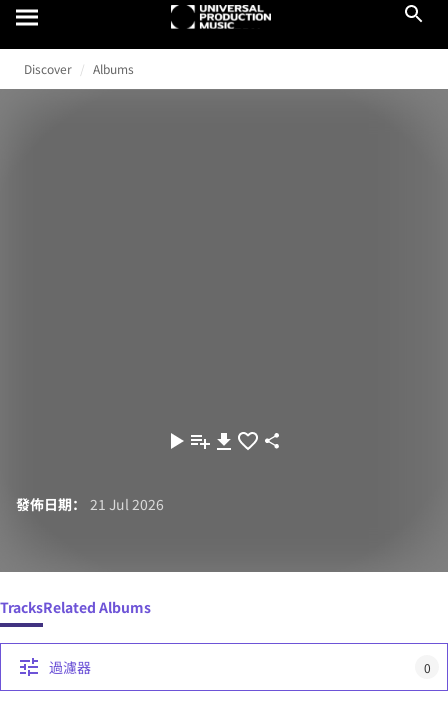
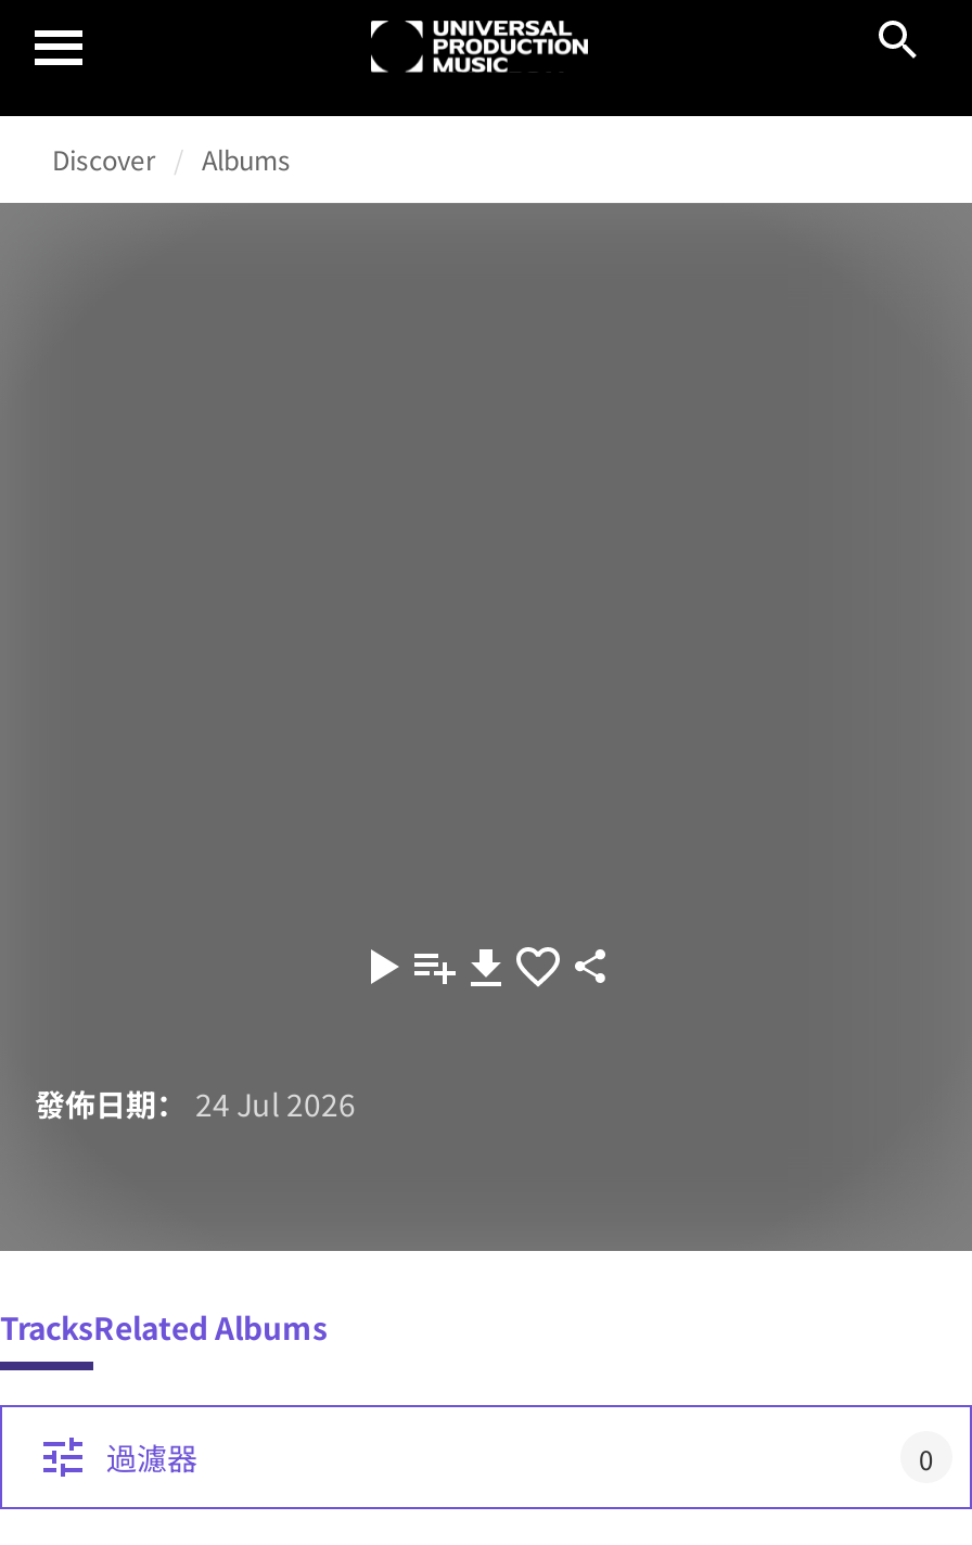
- 發佈日期： 21 Jul 2026
+ 發佈日期： 24 Jul 2026
